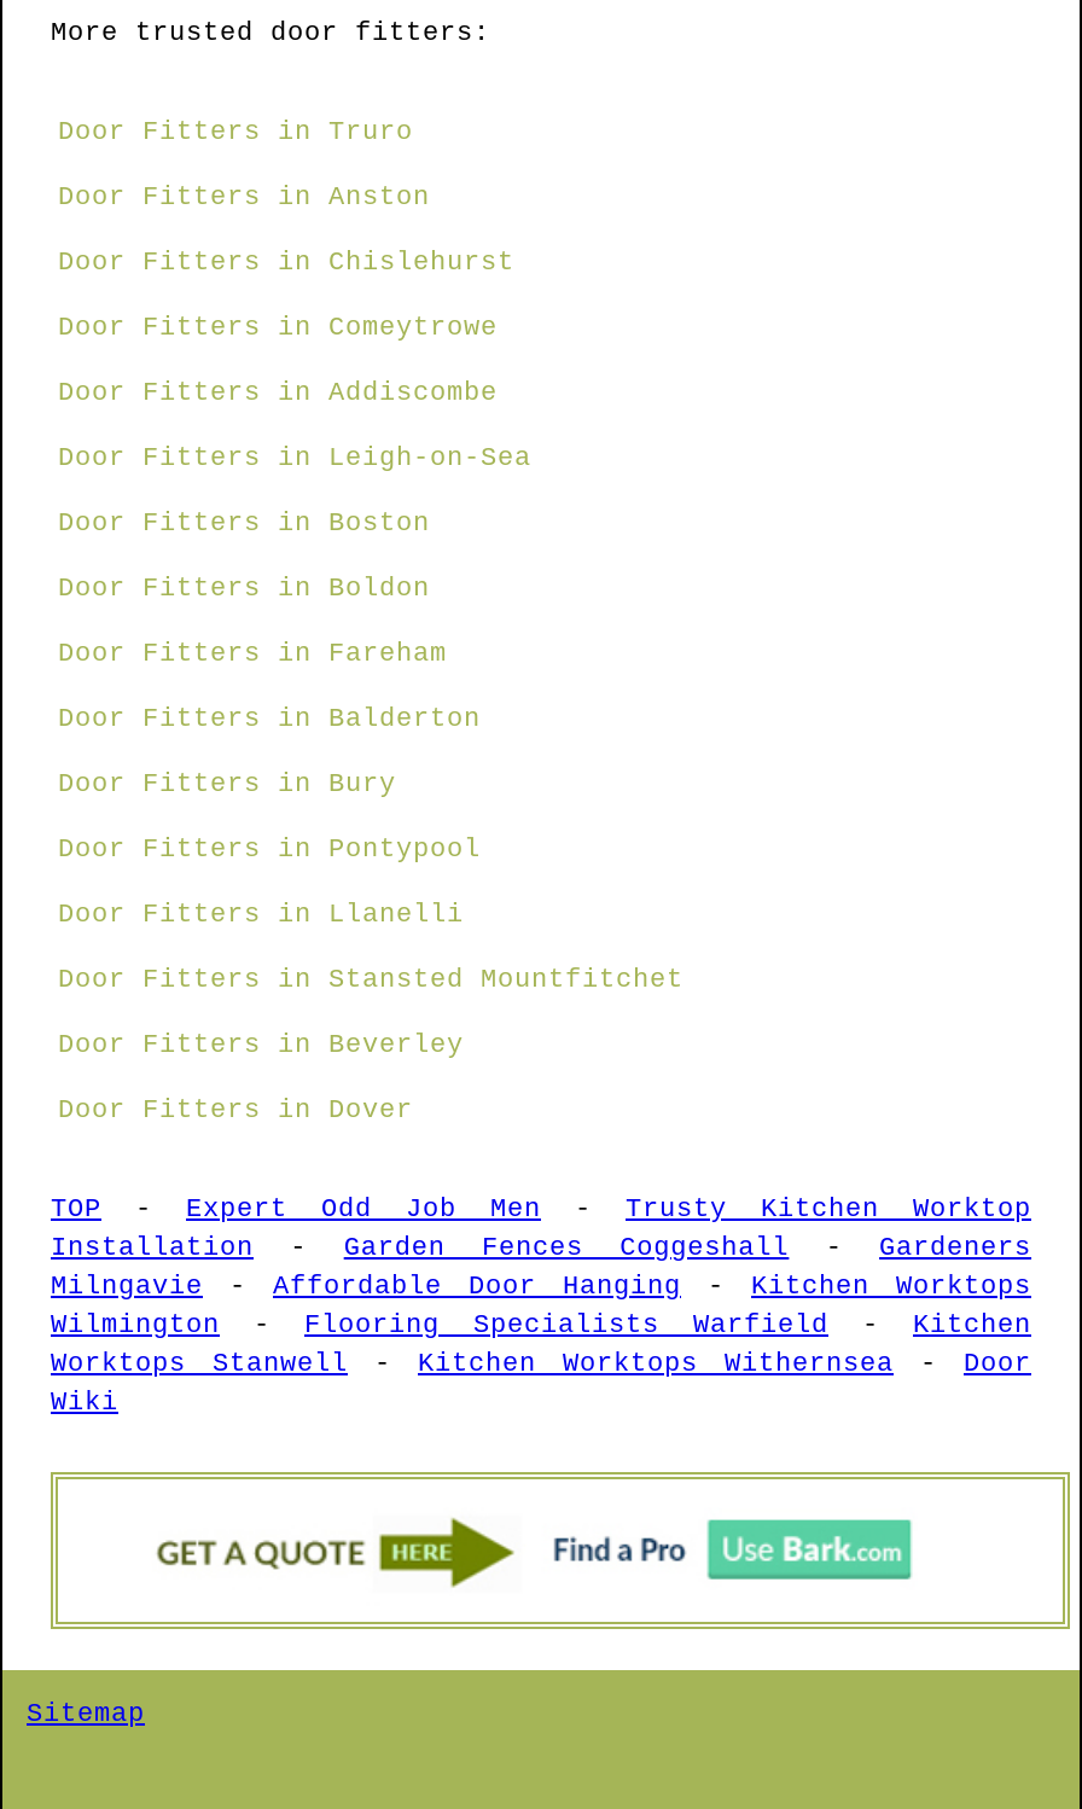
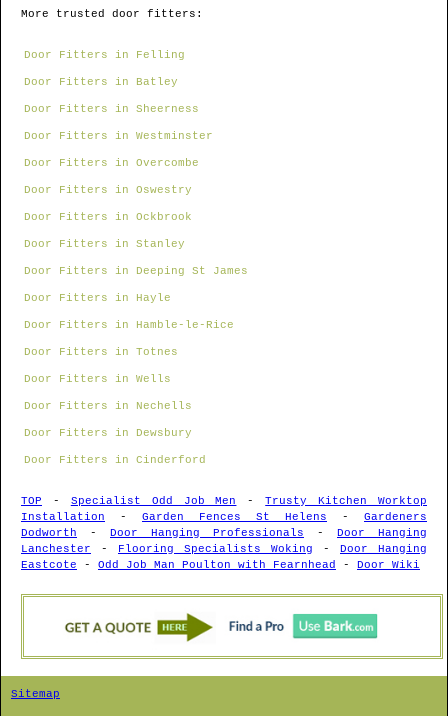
- Door Fitters in Truro
+ Door Fitters in Felling

- Door Fitters in Anston
+ Door Fitters in Batley

- Door Fitters in Chislehurst
+ Door Fitters in Sheerness

- Door Fitters in Comeytrowe
+ Door Fitters in Westminster

- Door Fitters in Addiscombe
+ Door Fitters in Overcombe

- Door Fitters in Leigh-on-Sea
+ Door Fitters in Oswestry

- Door Fitters in Boston
+ Door Fitters in Ockbrook

- Door Fitters in Boldon
+ Door Fitters in Stanley

- Door Fitters in Fareham
+ Door Fitters in Deeping St James

- Door Fitters in Balderton
+ Door Fitters in Hayle

- Door Fitters in Bury
+ Door Fitters in Hamble-le-Rice

- Door Fitters in Pontypool
+ Door Fitters in Totnes

- Door Fitters in Llanelli
+ Door Fitters in Wells

- Door Fitters in Stansted Mountfitchet
+ Door Fitters in Nechells

- Door Fitters in Beverley
+ Door Fitters in Dewsbury

- Door Fitters in Dover
+ Door Fitters in Cinderford

- TOP - Expert Odd Job Men - Trusty Kitchen Worktop
- Installation - Garden Fences Coggeshall - Gardeners
- Milngavie - Affordable Door Hanging - Kitchen Worktops
- Wilmington - Flooring Specialists Warfield - Kitchen
- Worktops Stanwell - Kitchen Worktops Withernsea - Door
- Wiki
+ TOP - Specialist Odd Job Men - Trusty Kitchen Worktop
+ Installation - Garden Fences St Helens - Gardeners
+ Dodworth - Door Hanging Professionals - Door Hanging
+ Lanchester - Flooring Specialists Woking - Door Hanging
+ Eastcote - Odd Job Man Poulton with Fearnhead - Door Wiki
